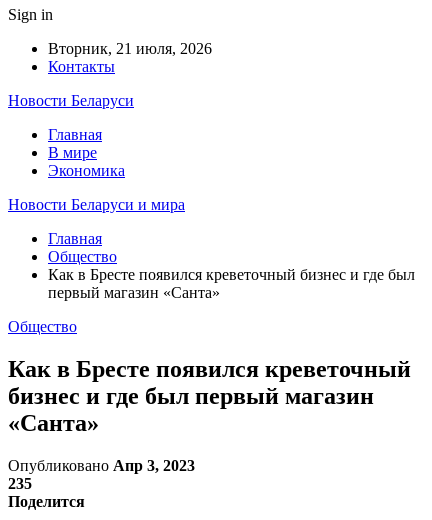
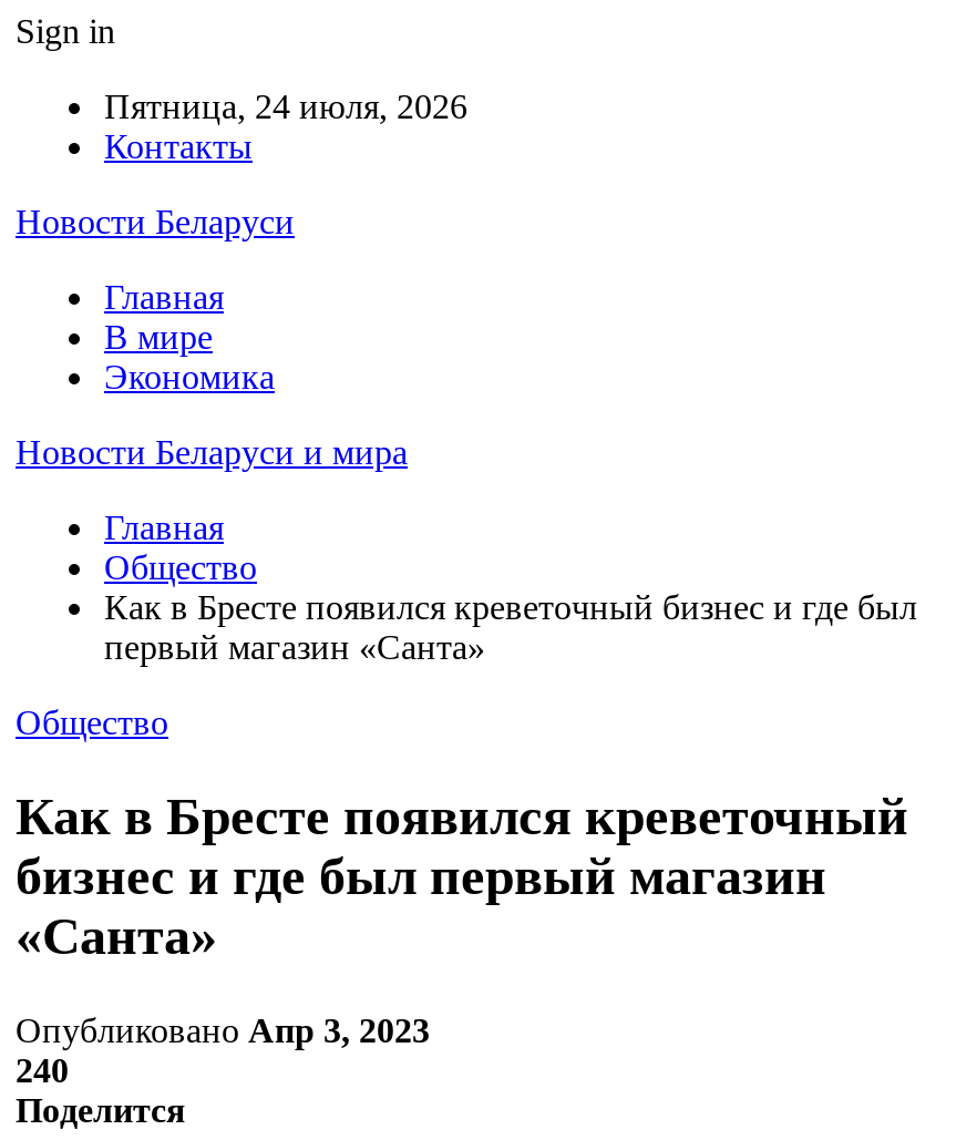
- Вторник, 21 июля, 2026
+ Пятница, 24 июля, 2026

- 235
+ 240
